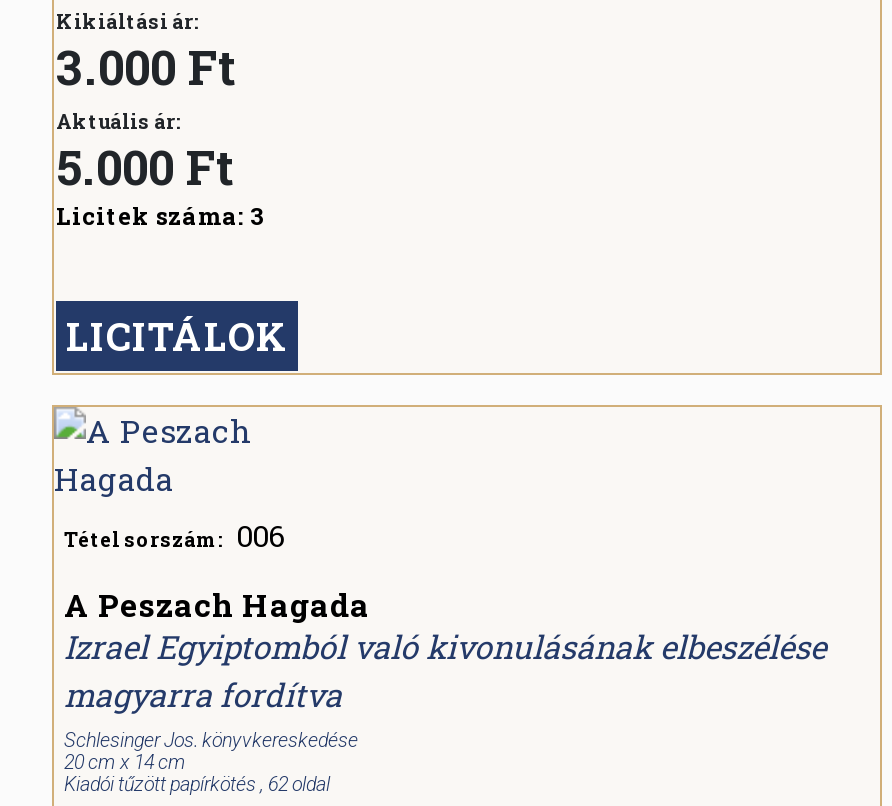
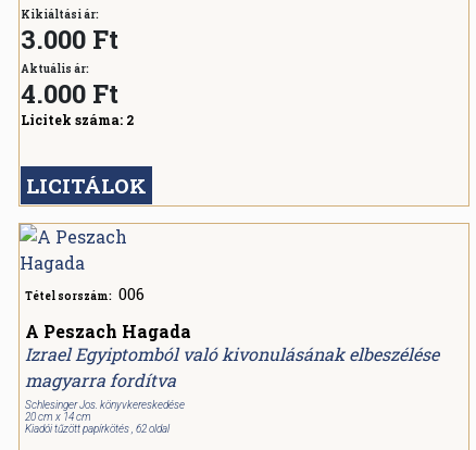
- 5.000 Ft
+ 4.000 Ft

- Licitek száma: 3
+ Licitek száma: 2
